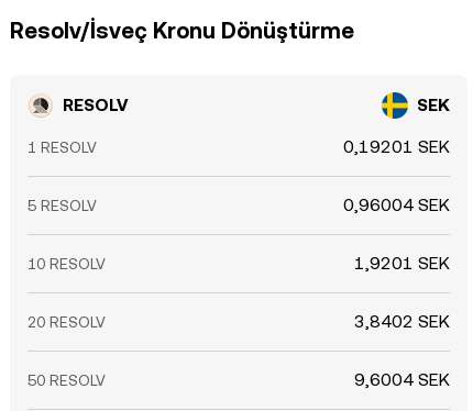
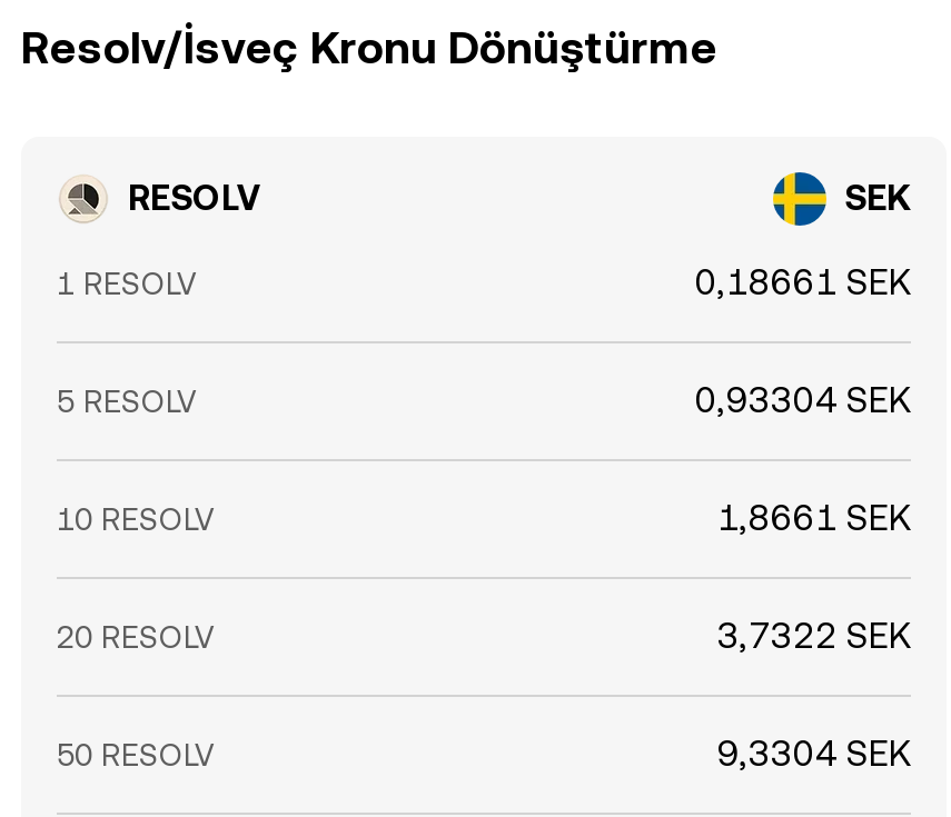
- 0,19201 SEK
+ 0,18661 SEK

- 0,96004 SEK
+ 0,93304 SEK

- 1,9201 SEK
+ 1,8661 SEK

- 3,8402 SEK
+ 3,7322 SEK

- 9,6004 SEK
+ 9,3304 SEK
